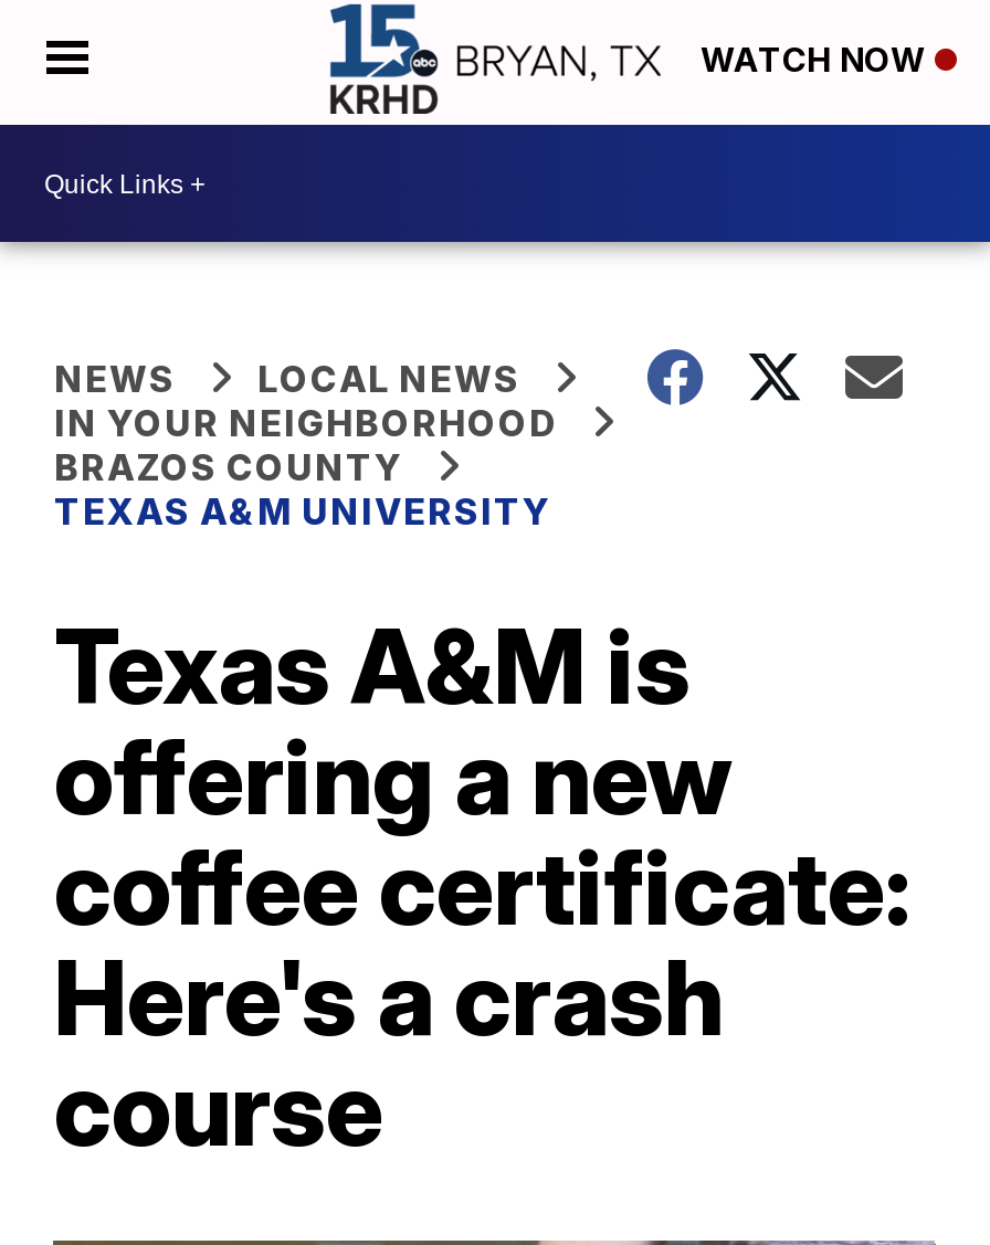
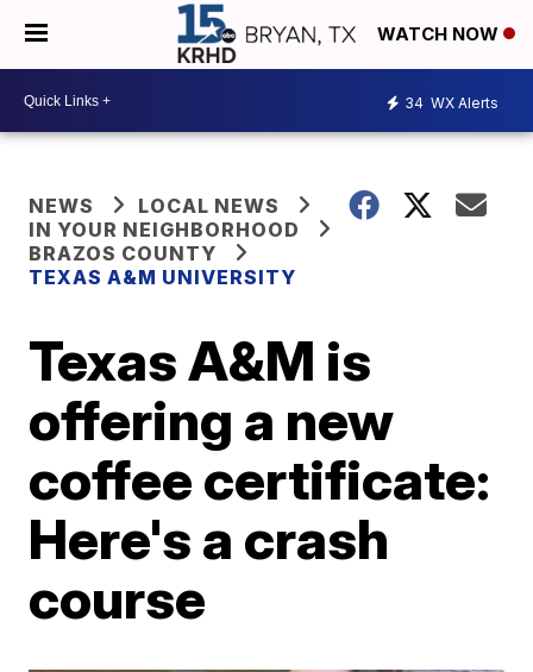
+ 34 WX Alerts
